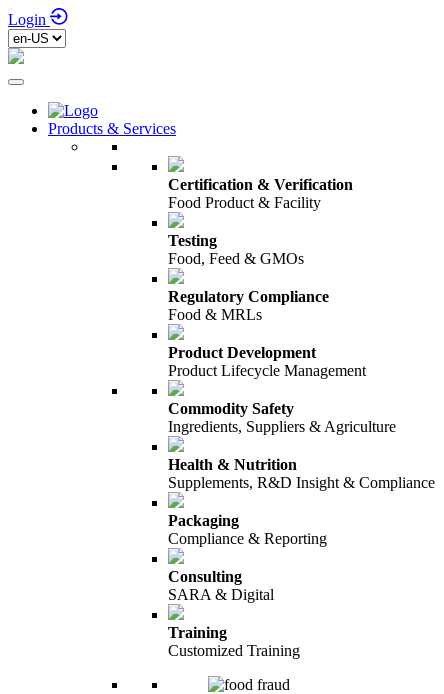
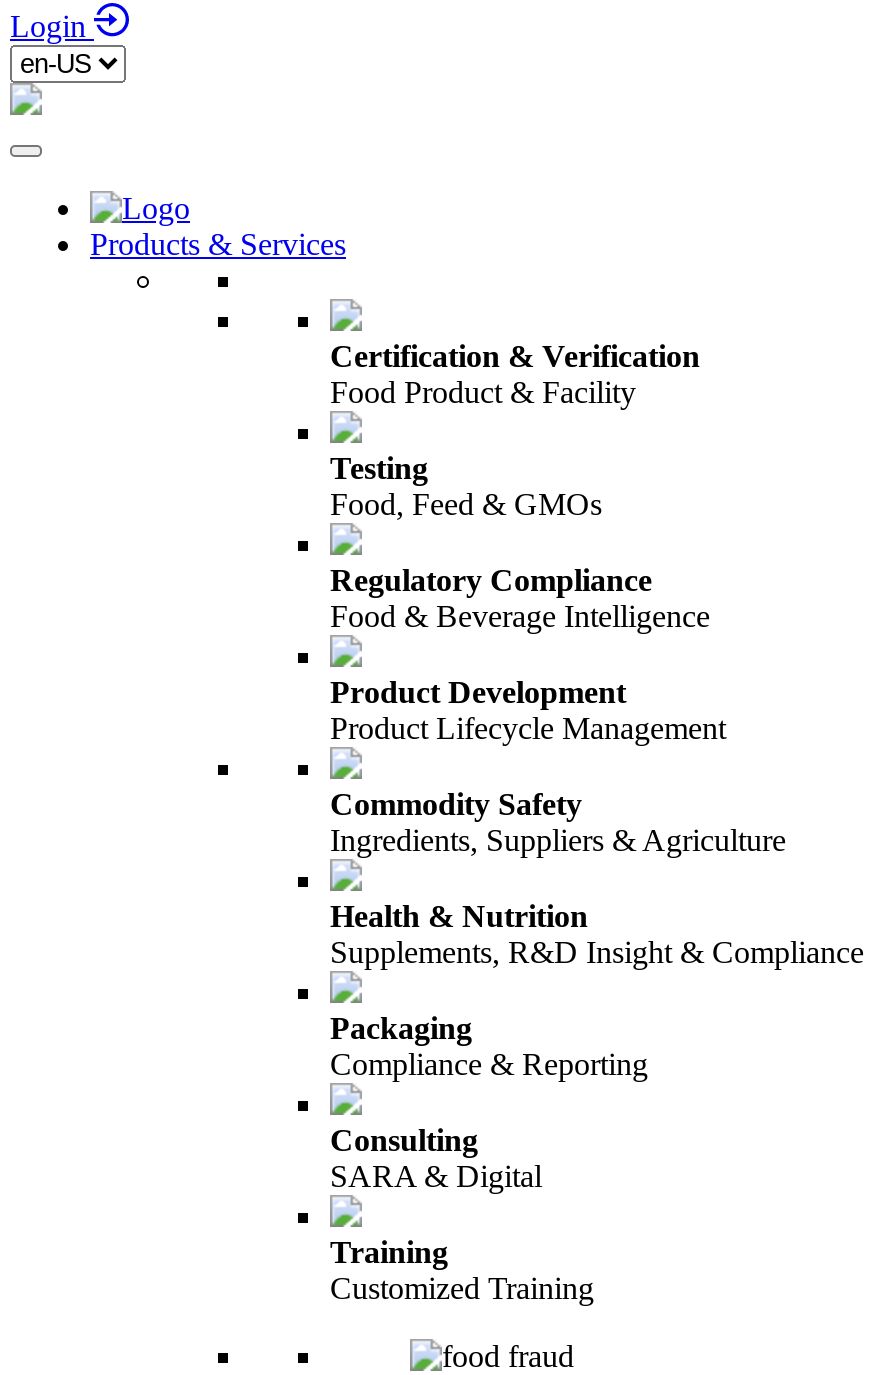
- Food & MRLs
+ Food & Beverage Intelligence
